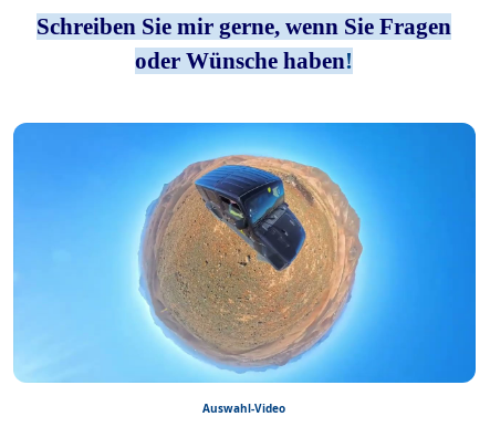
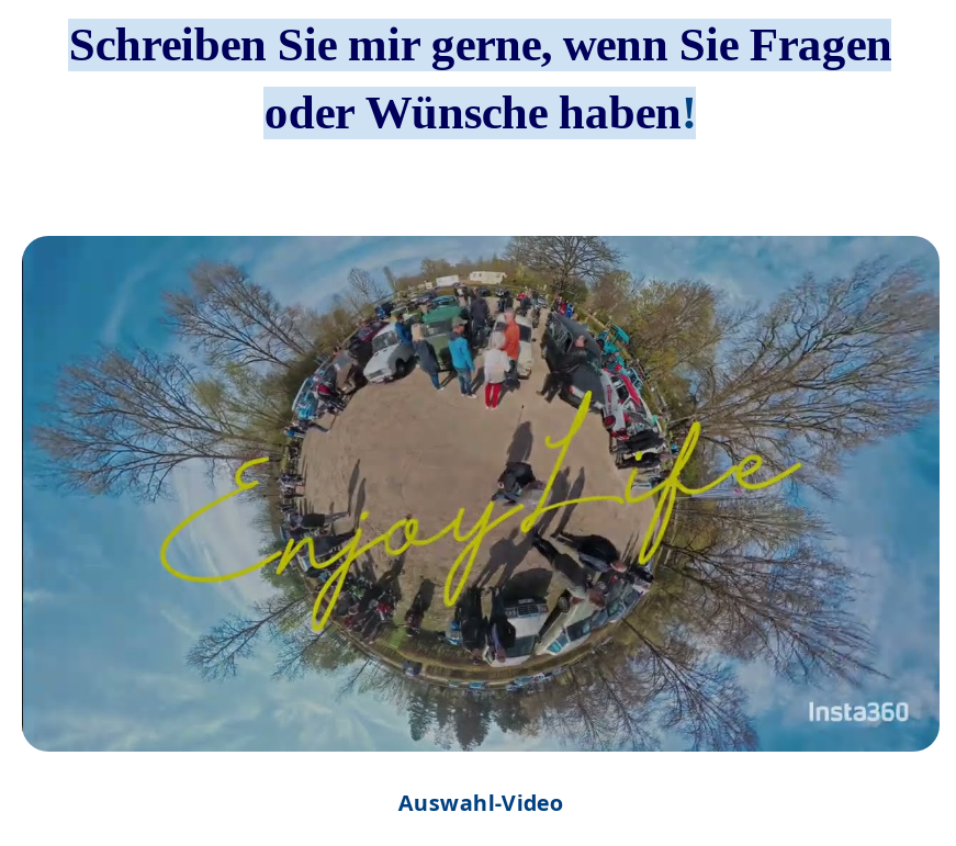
- [image]
+ [image]
